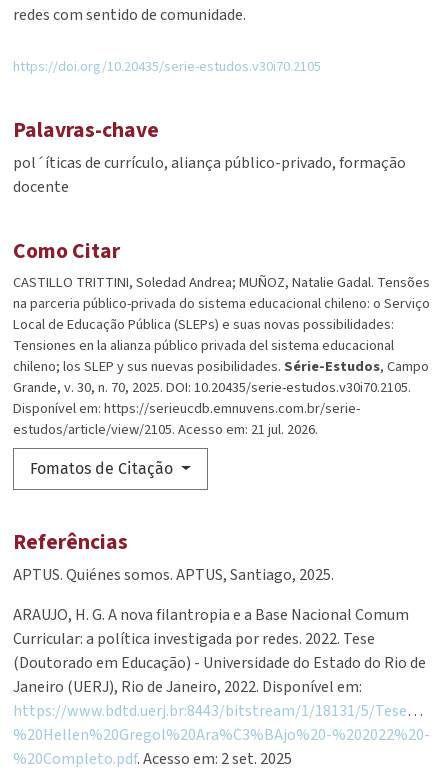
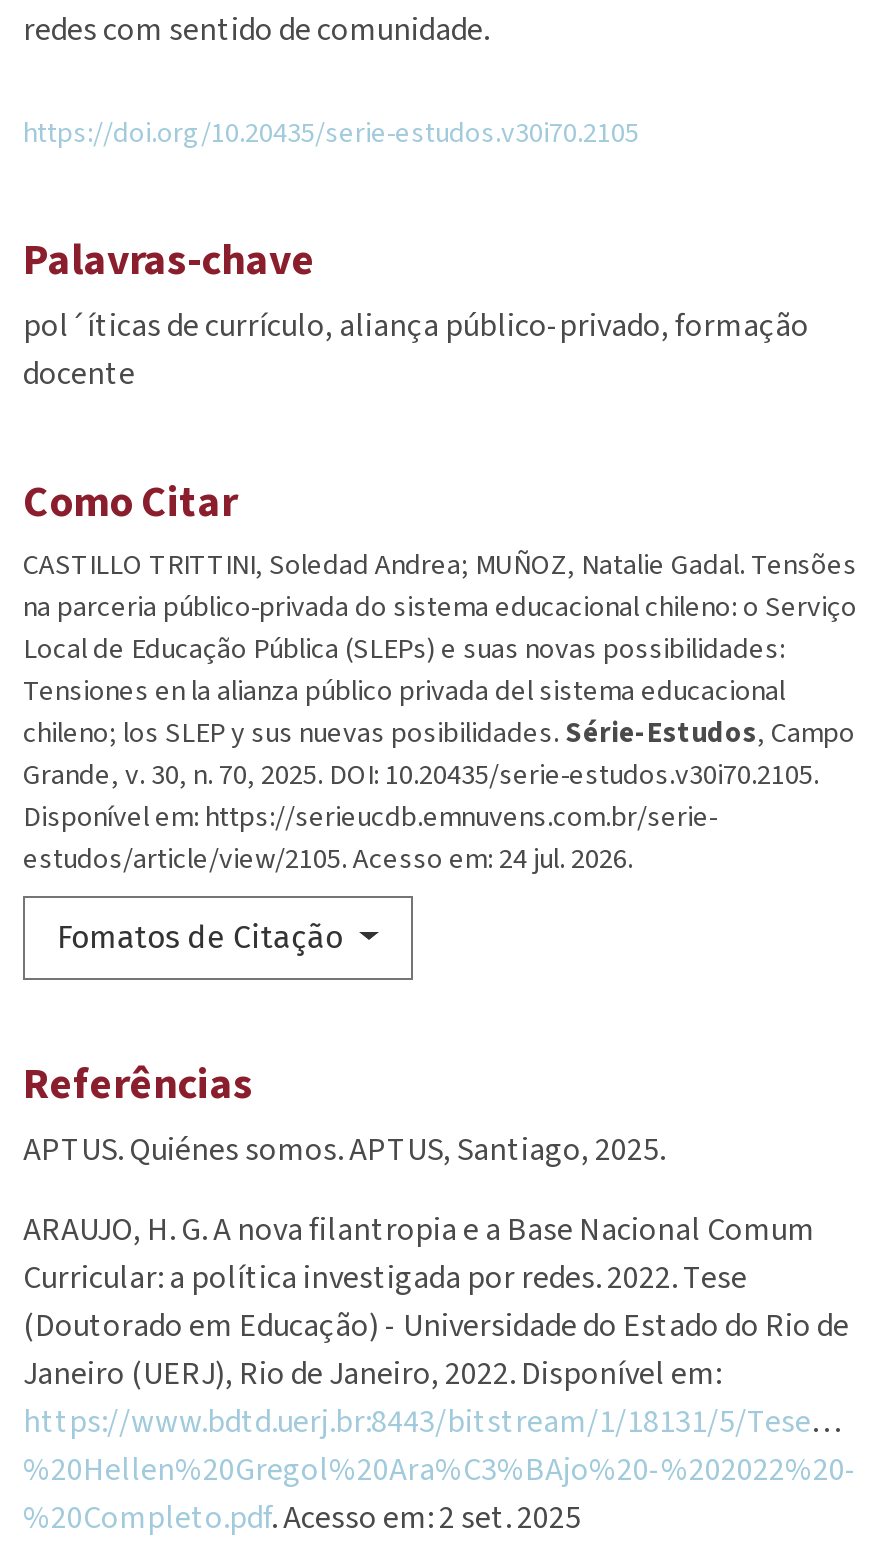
- estudos/article/view/2105. Acesso em: 21 jul. 2026.
+ estudos/article/view/2105. Acesso em: 24 jul. 2026.
